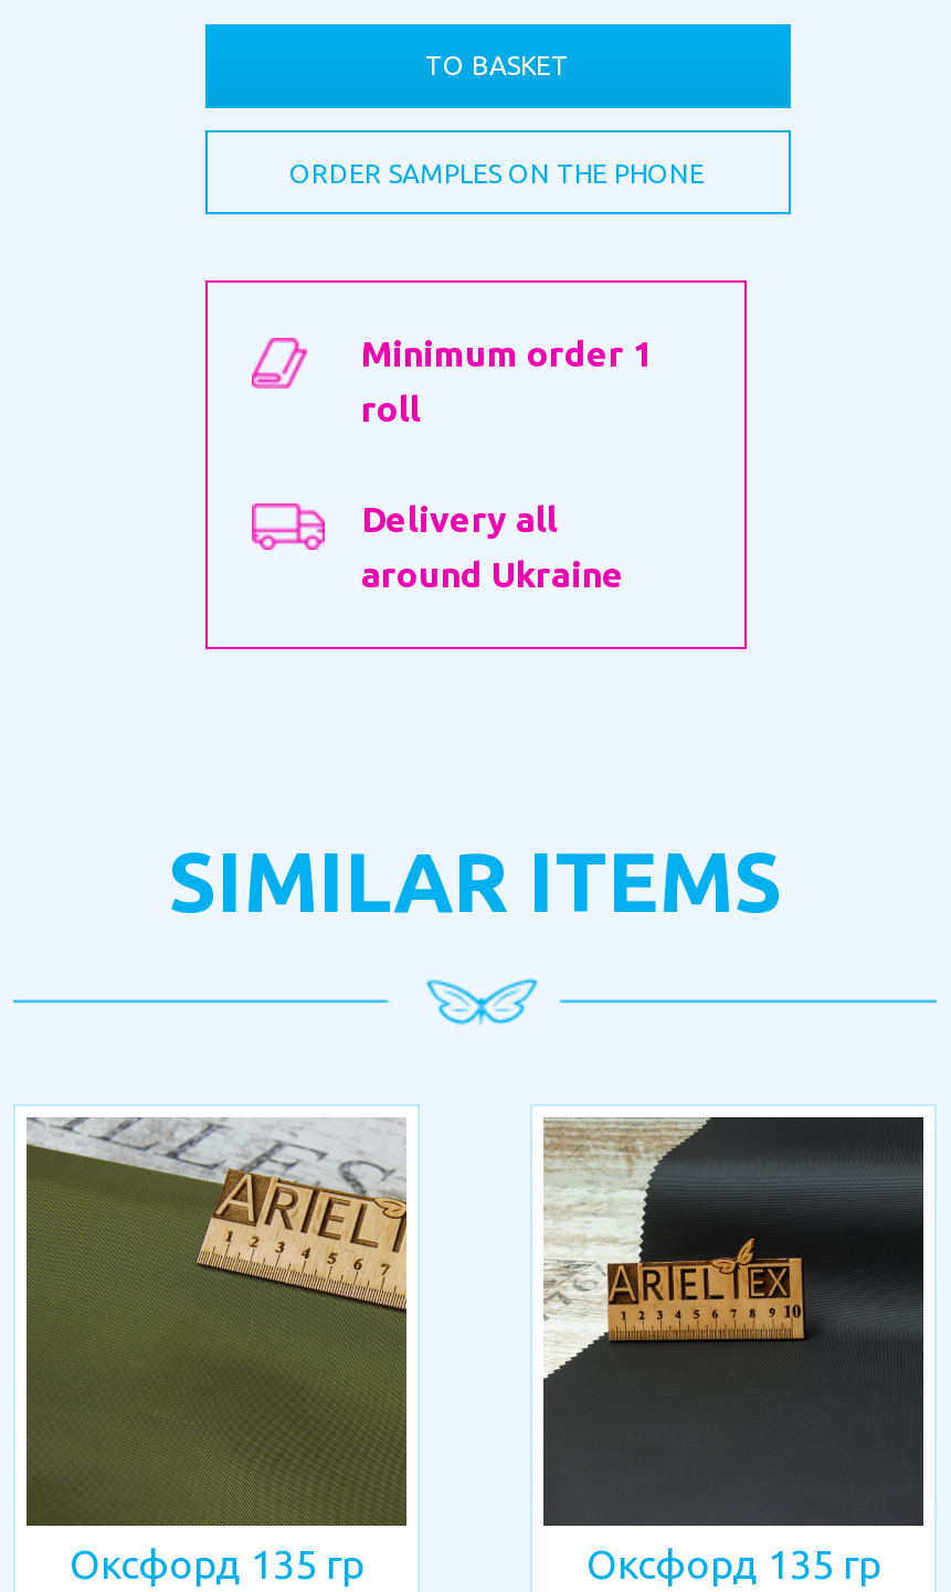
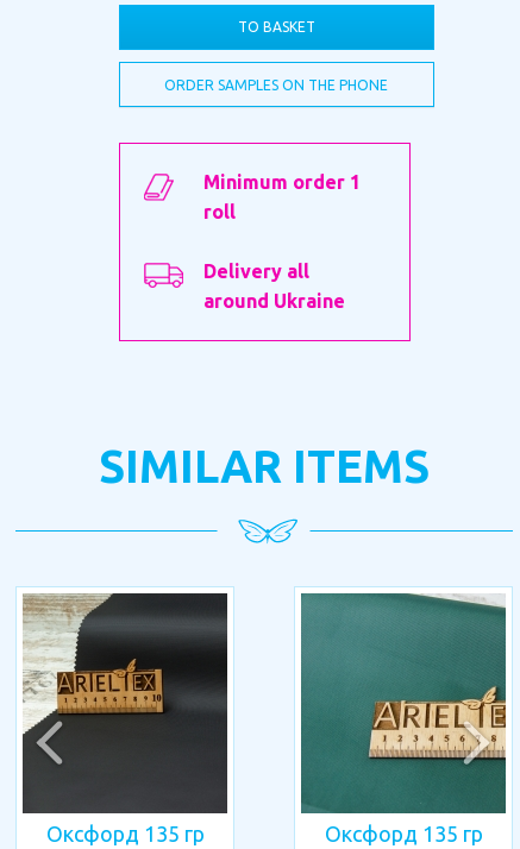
- [image]
+ [image]

- [image]
+ [image]
